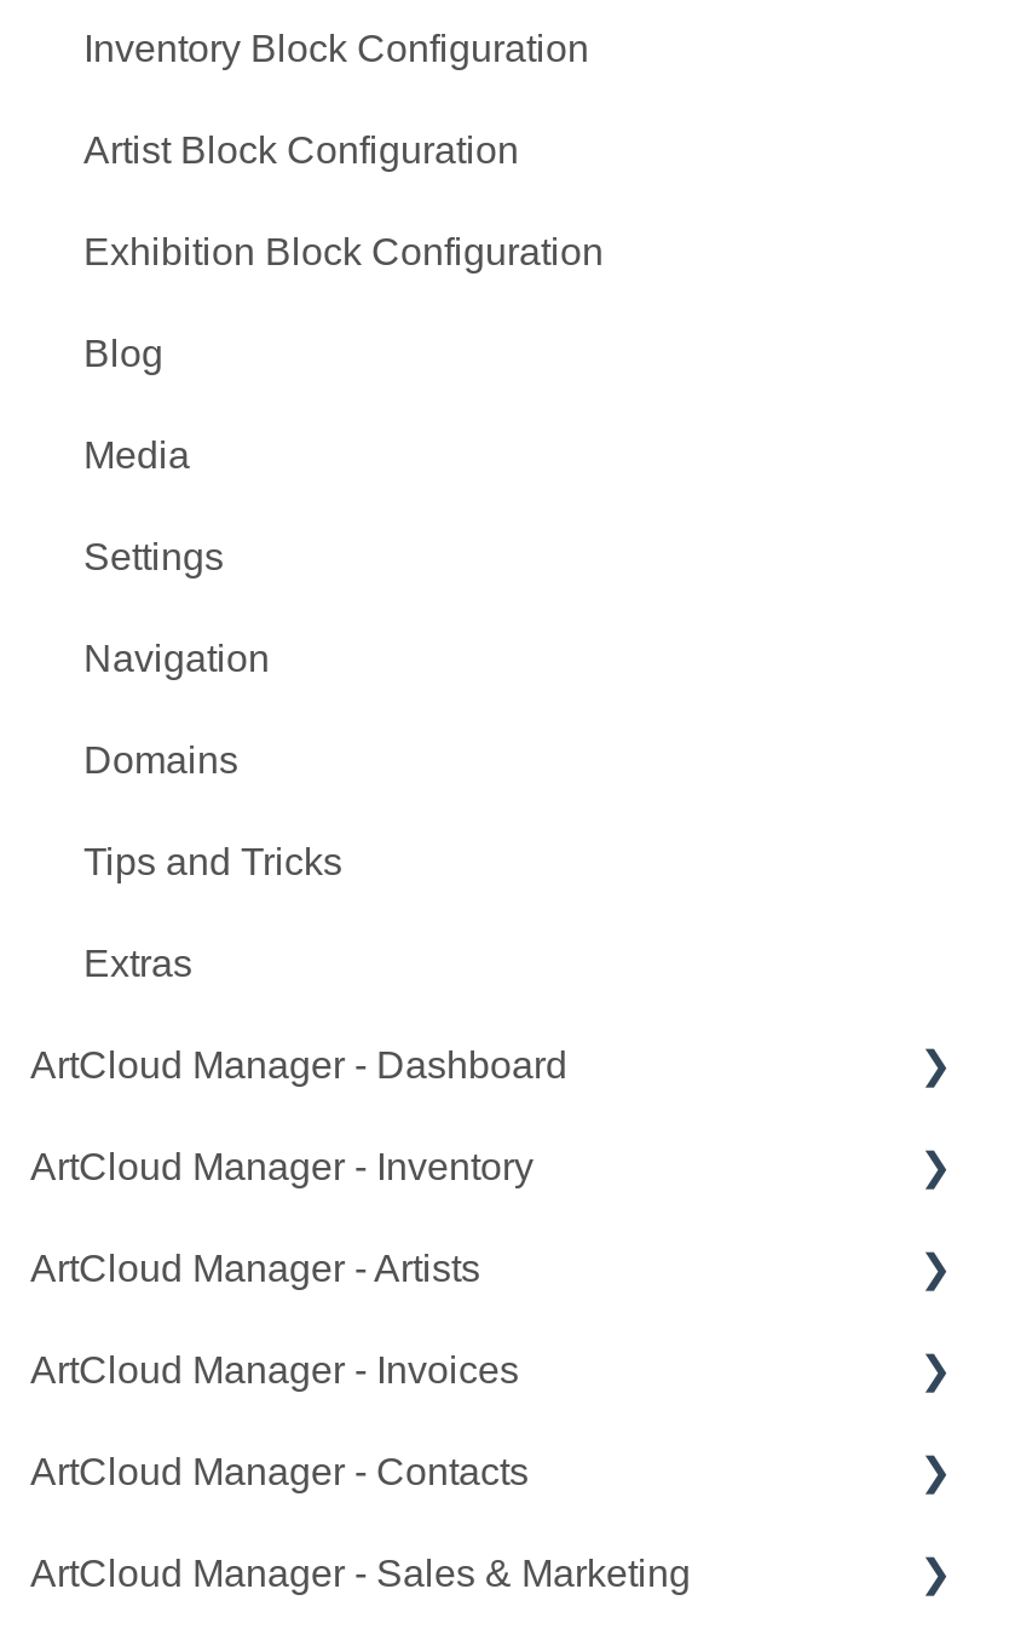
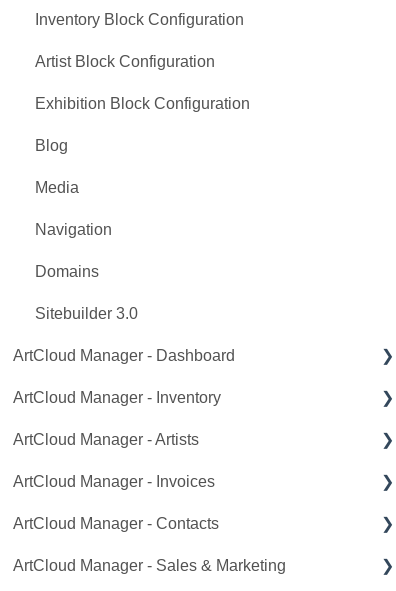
- Settings

- Tips and Tricks
- Extras
+ Sitebuilder 3.0
